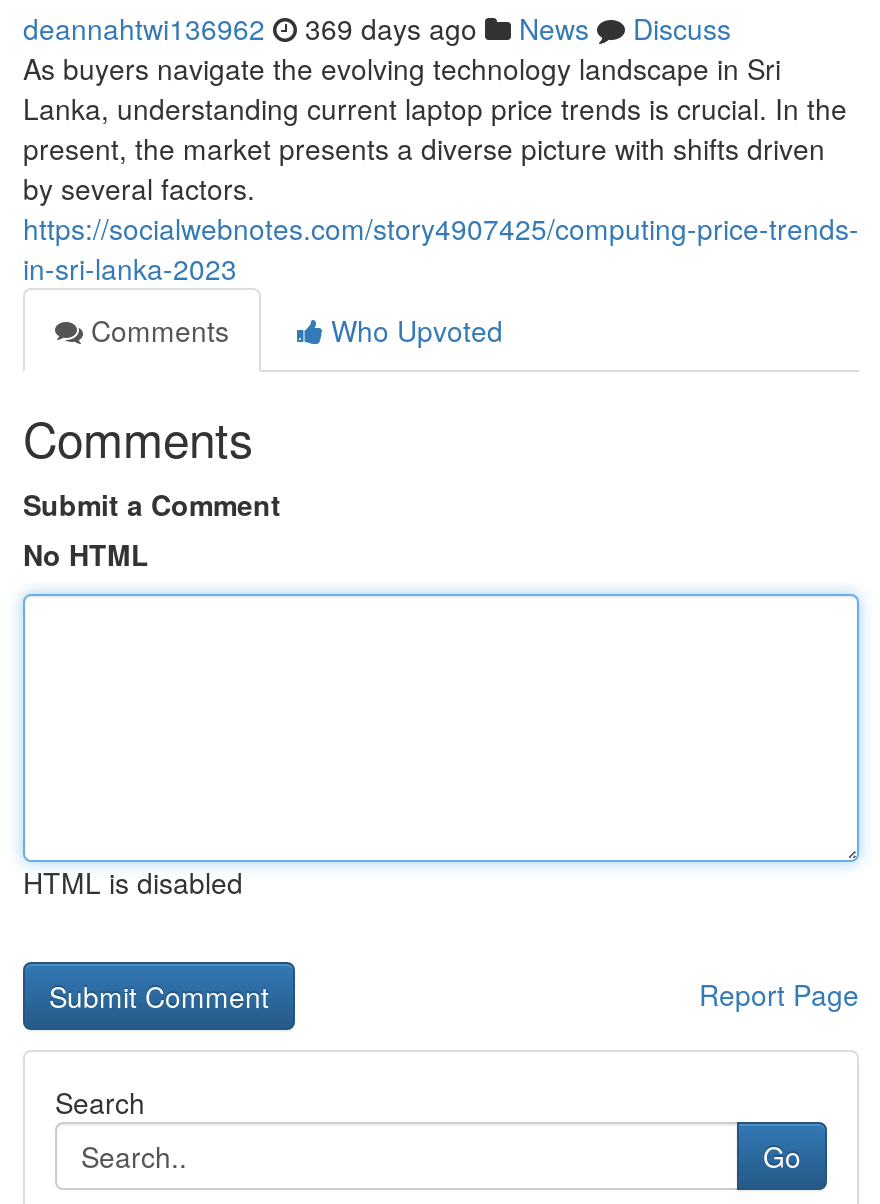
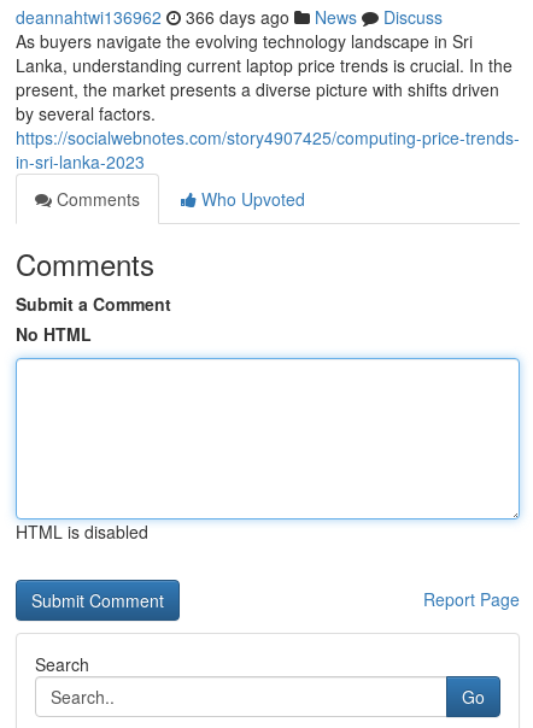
- deannahtwi136962 369 days ago News Discuss
+ deannahtwi136962 366 days ago News Discuss
